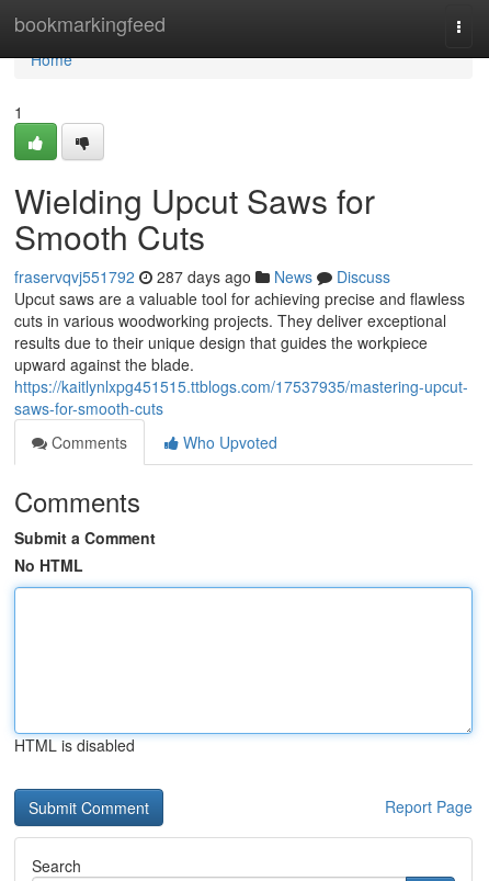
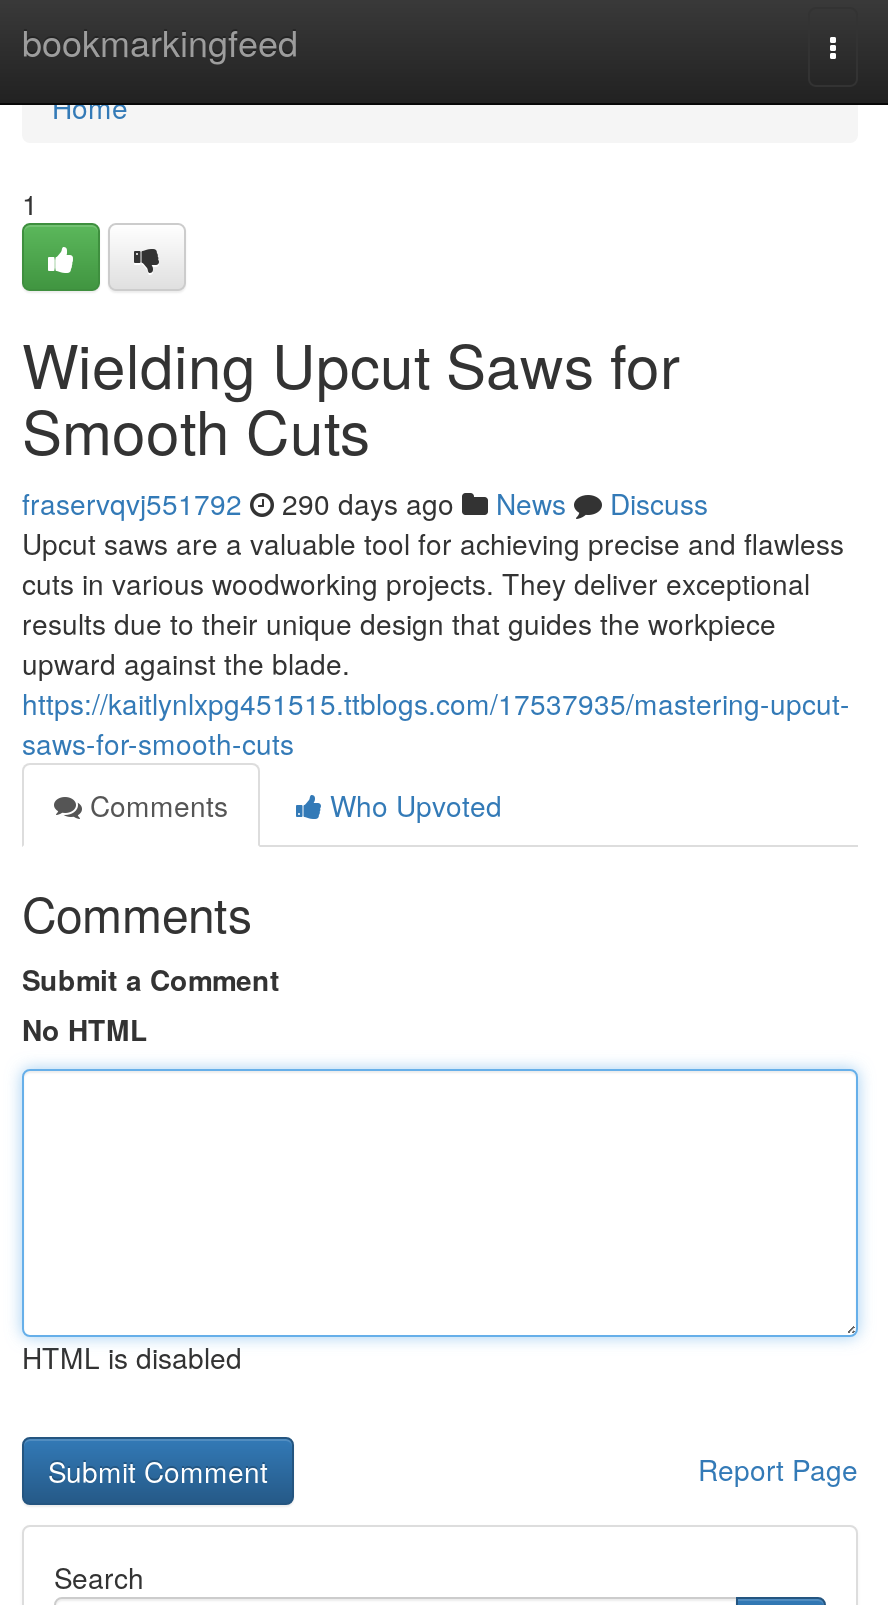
- fraservqvj551792 287 days ago News Discuss
+ fraservqvj551792 290 days ago News Discuss
